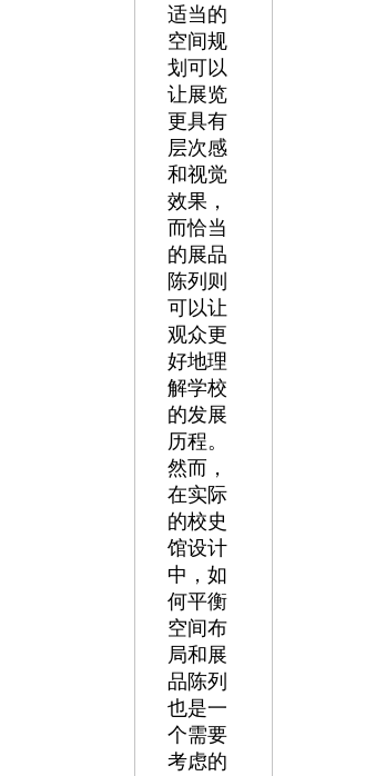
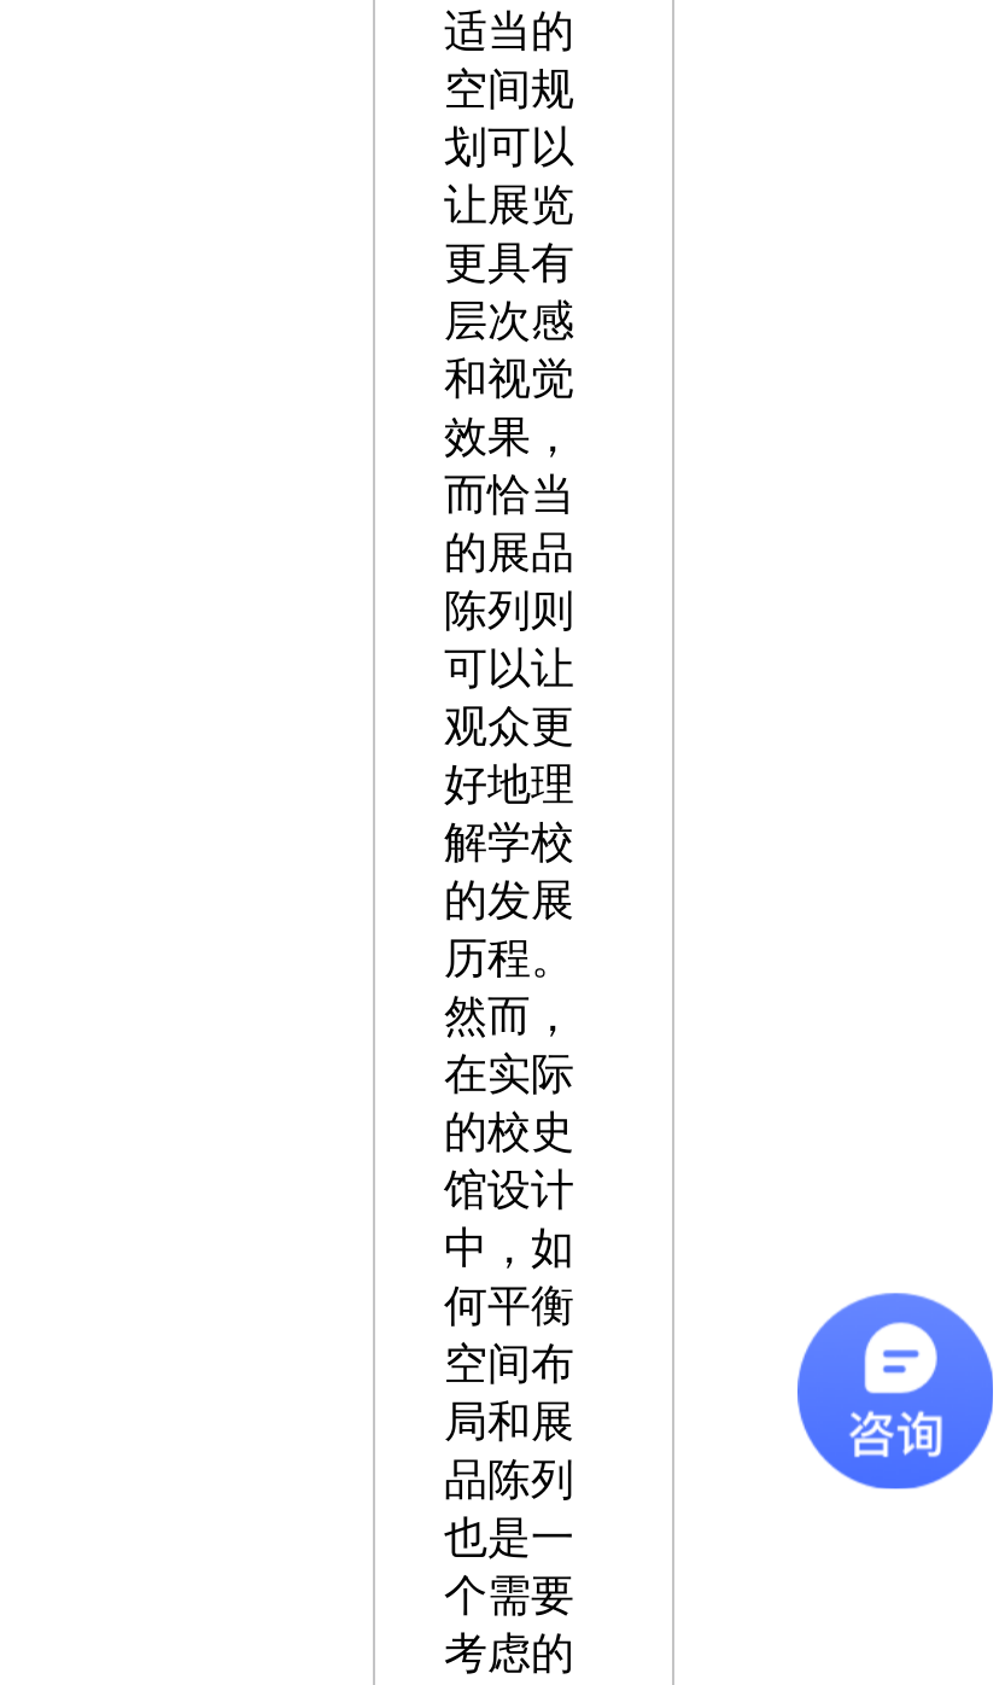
+ [image]
